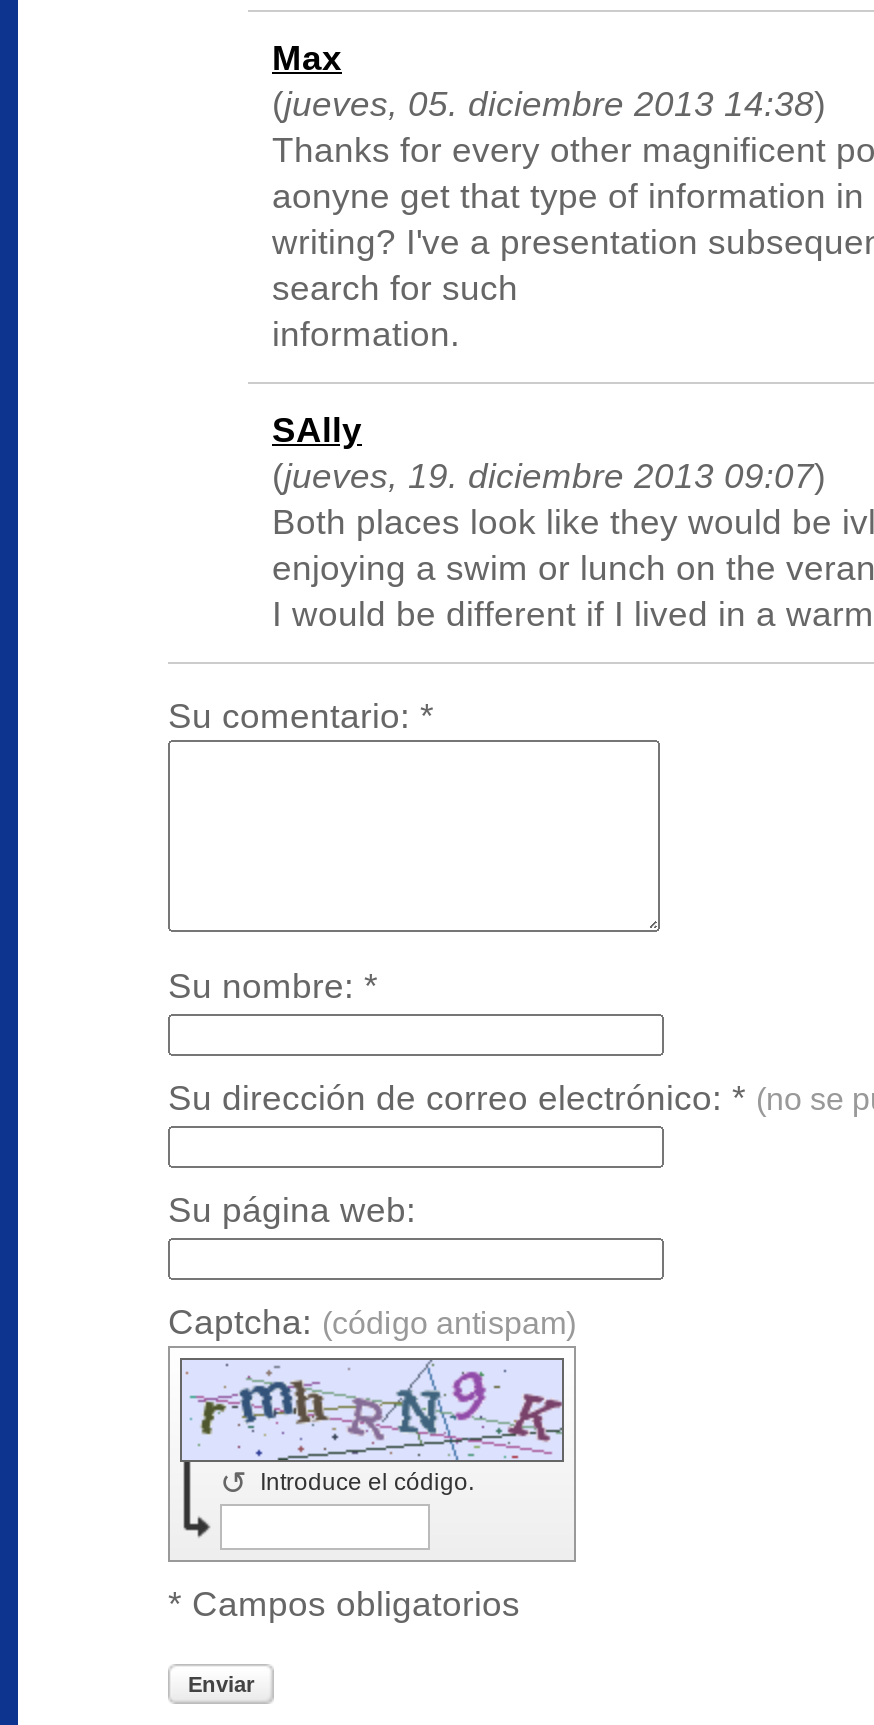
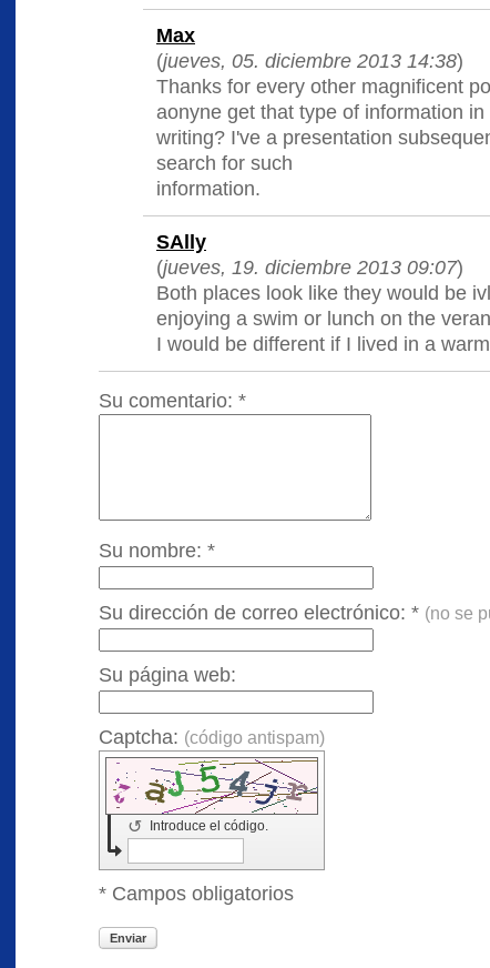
- [image]
+ [image]
